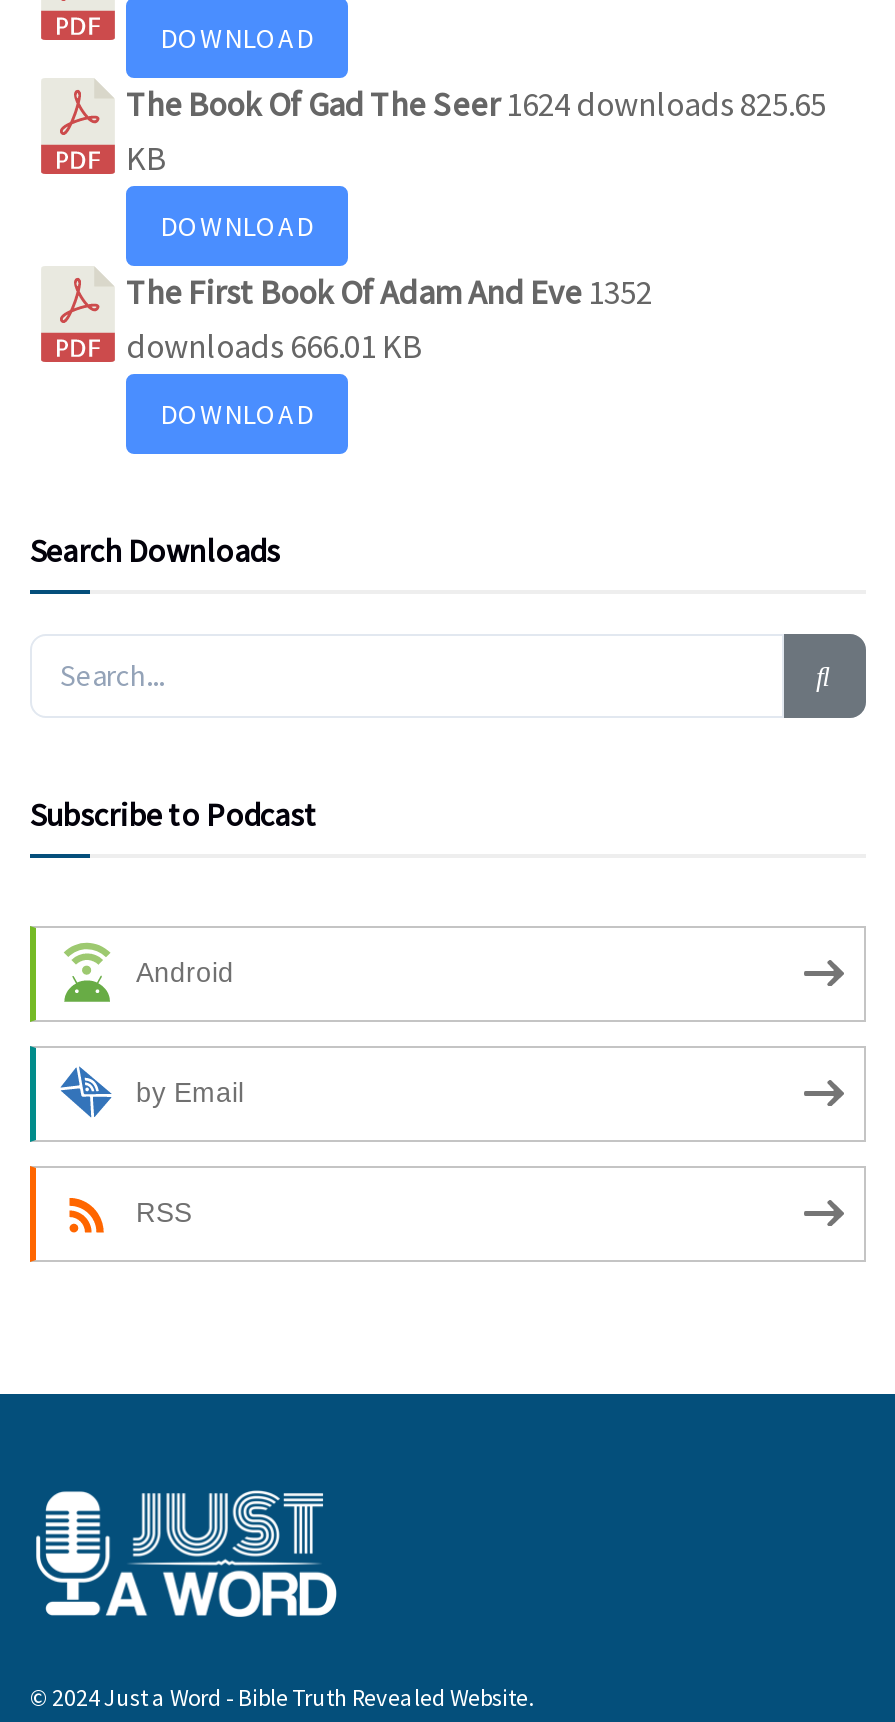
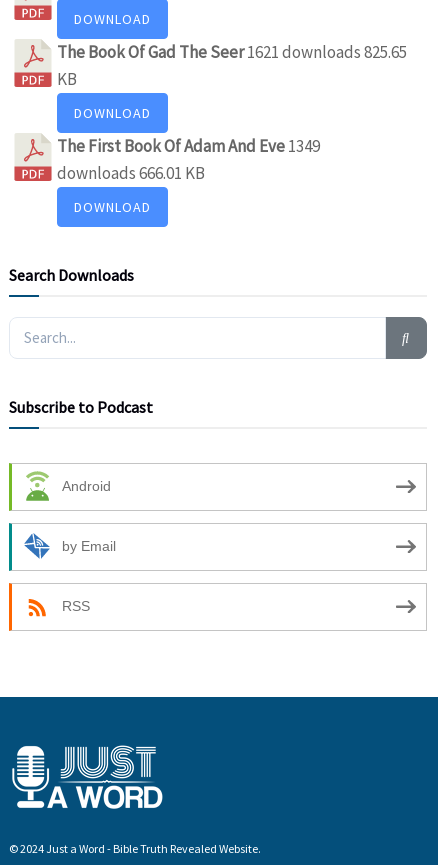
- The Book Of Gad The Seer1624 downloads 825.65
+ The Book Of Gad The Seer1621 downloads 825.65

- The First Book Of Adam And Eve 1352
+ The First Book Of Adam And Eve 1349
